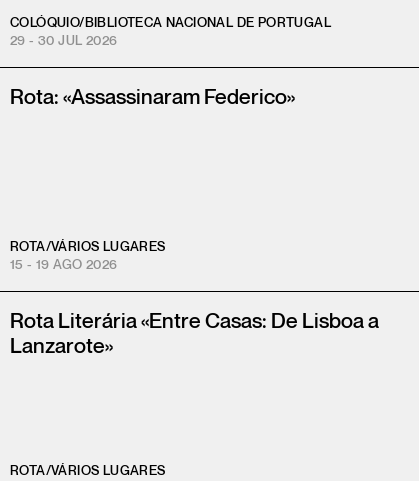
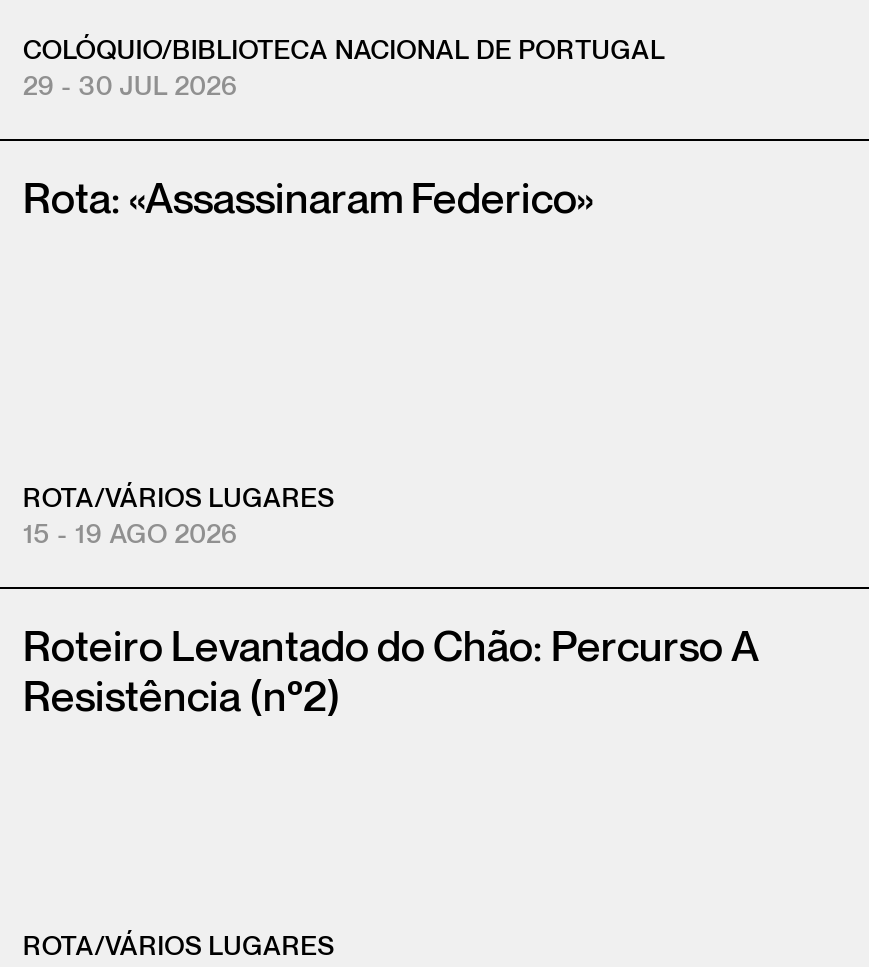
- Rota Literária «Entre Casas: De Lisboa a
- Lanzarote»
+ Roteiro Levantado do Chão: Percurso A
+ Resistência (nº2)
